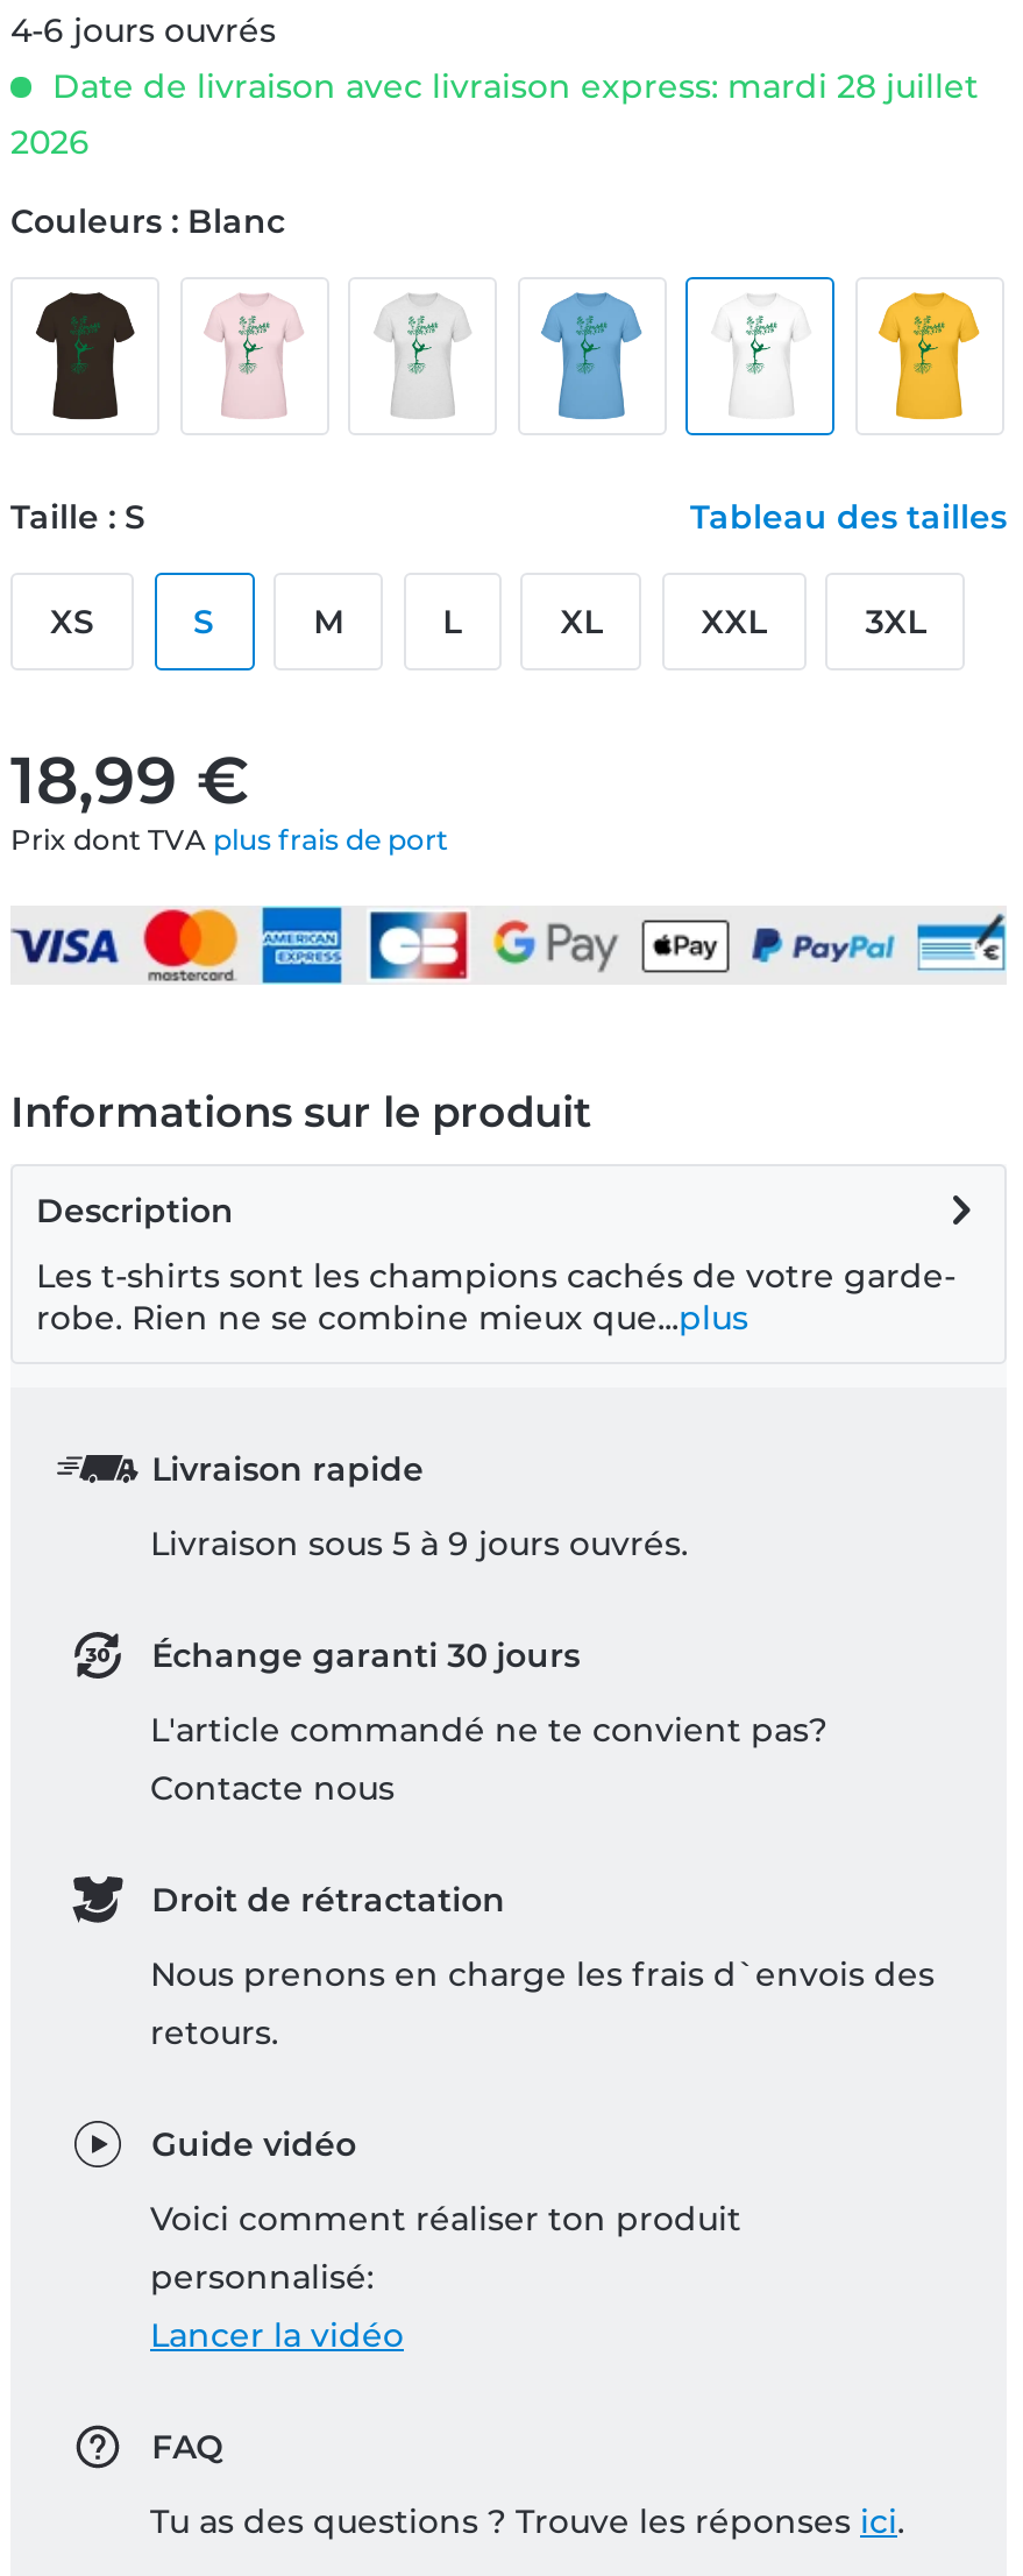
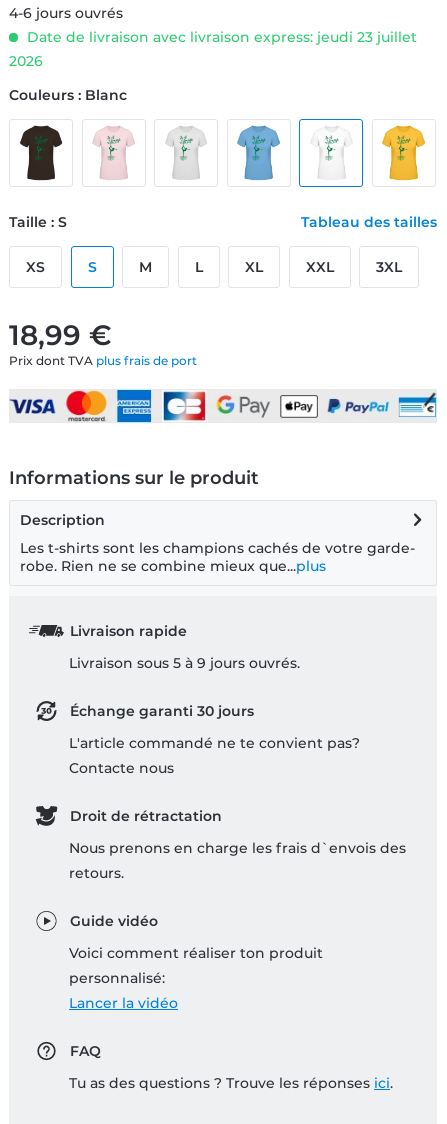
- Date de livraison avec livraison express: mardi 28 juillet
+ Date de livraison avec livraison express: jeudi 23 juillet
